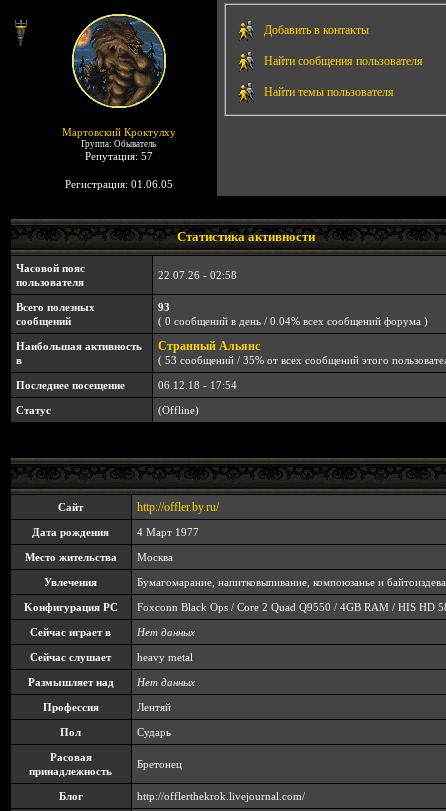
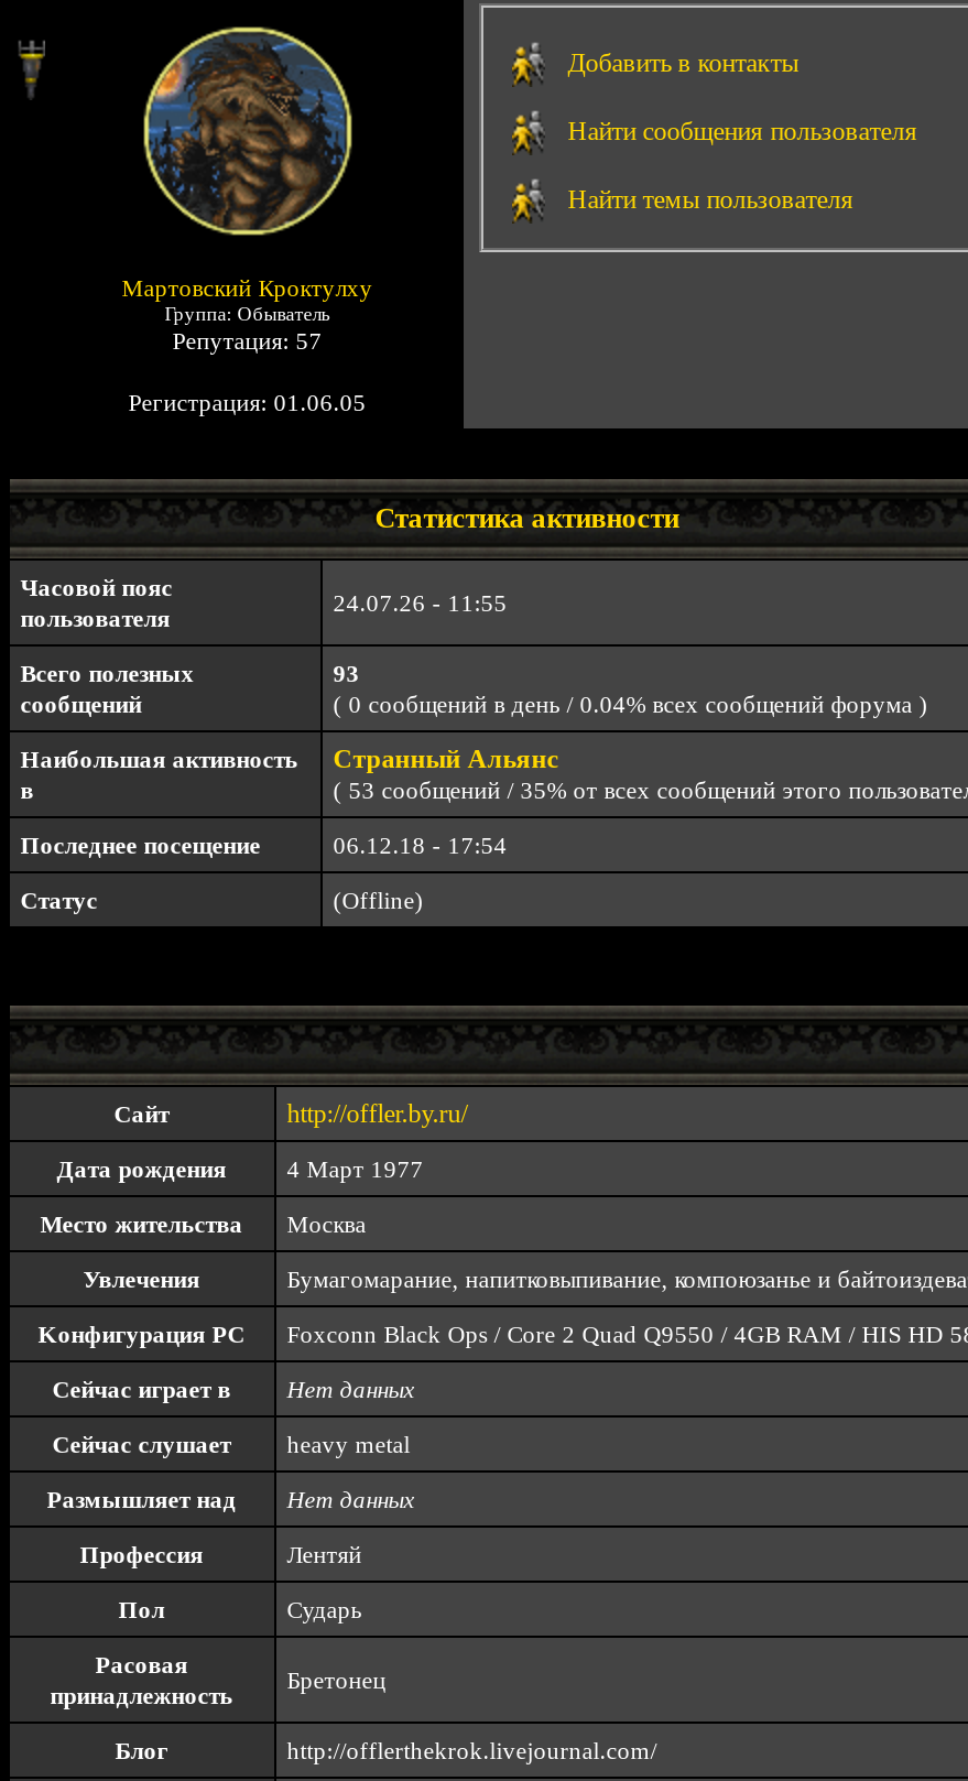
- 22.07.26 - 02:58
+ 24.07.26 - 11:55
